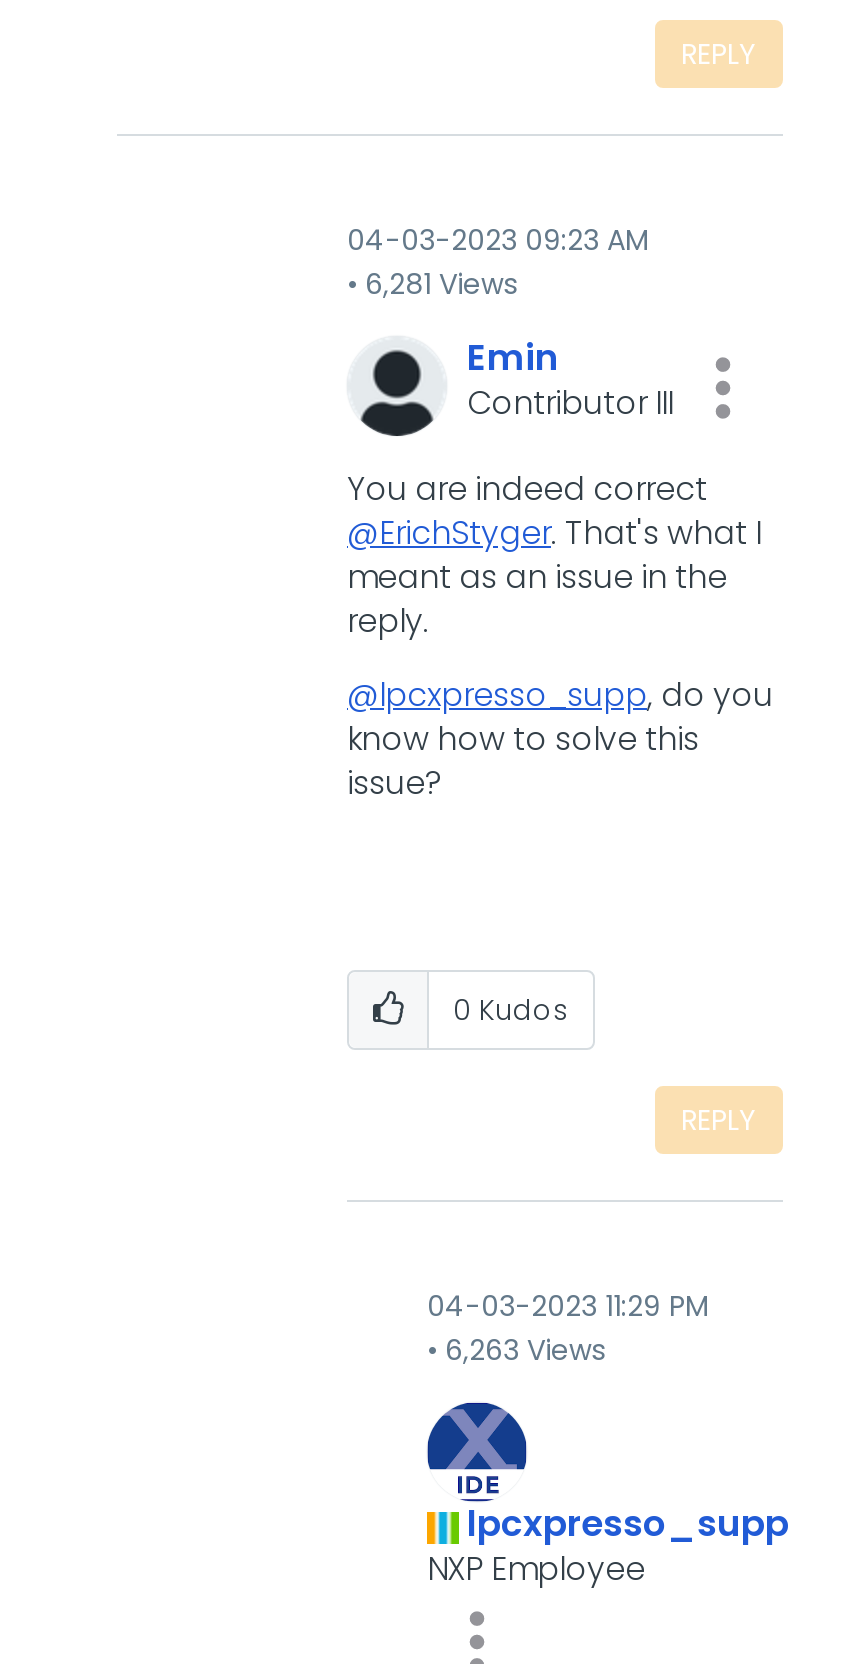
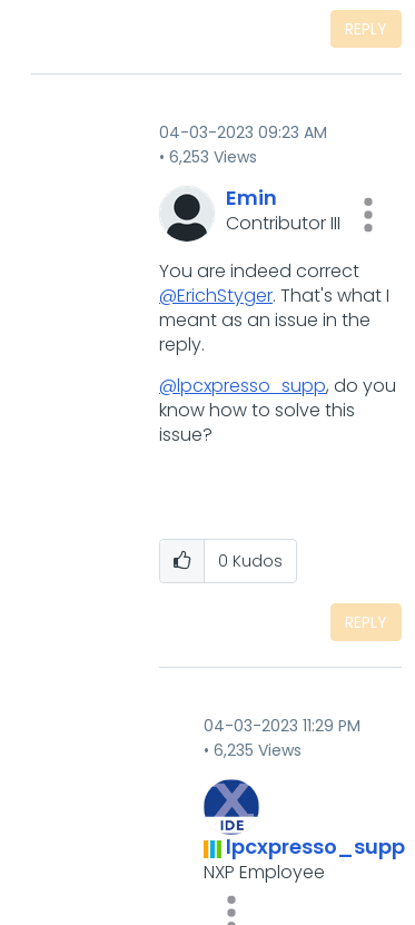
- 6,281 Views
+ 6,253 Views

- 6,263 Views
+ 6,235 Views
